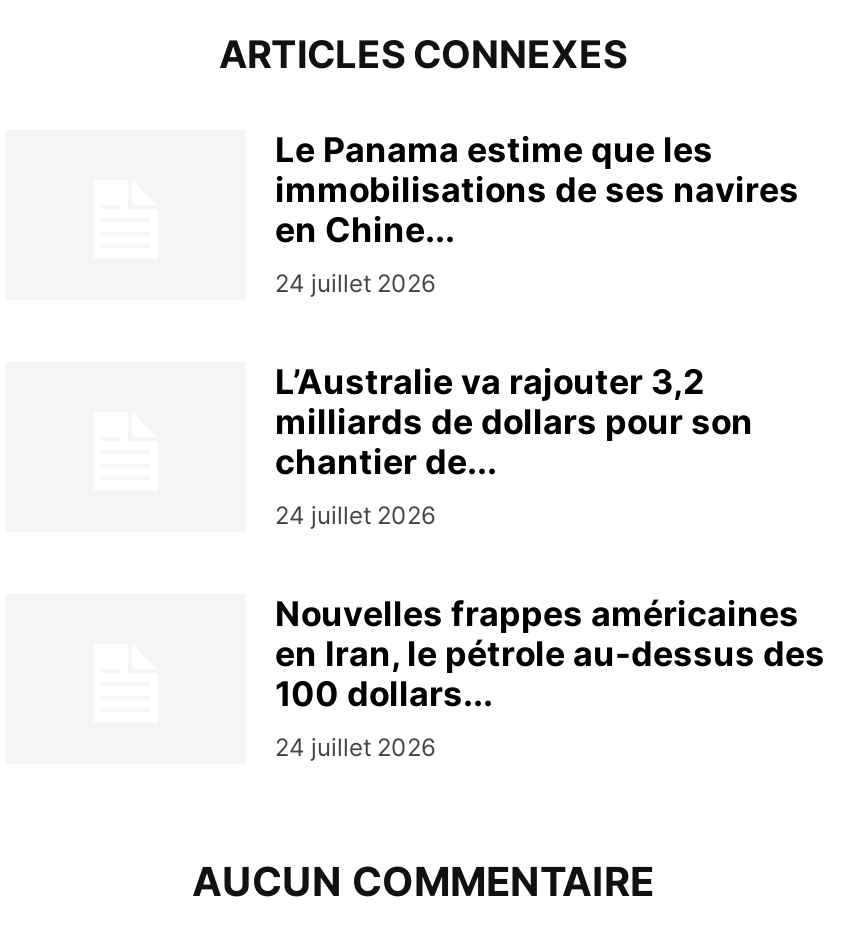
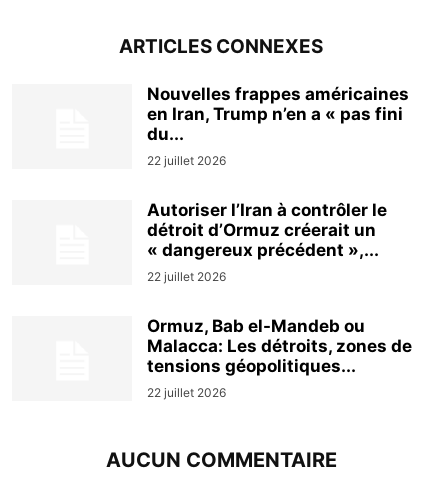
- Le Panama estime que les
- immobilisations de ses navires
- en Chine...
- 24 juillet 2026
- L’Australie va rajouter 3,2
- milliards de dollars pour son
- chantier de...
- 24 juillet 2026

moved up: Nouvelles frappes américaines

- en Iran, le pétrole au-dessus des
- 100 dollars...
- 24 juillet 2026
+ en Iran, Trump n’en a « pas fini
+ du...
+ 22 juillet 2026
+ Autoriser l’Iran à contrôler le
+ détroit d’Ormuz créerait un
+ « dangereux précédent »,...
+ 22 juillet 2026
+ Ormuz, Bab el-Mandeb ou
+ Malacca: Les détroits, zones de
+ tensions géopolitiques...
+ 22 juillet 2026
